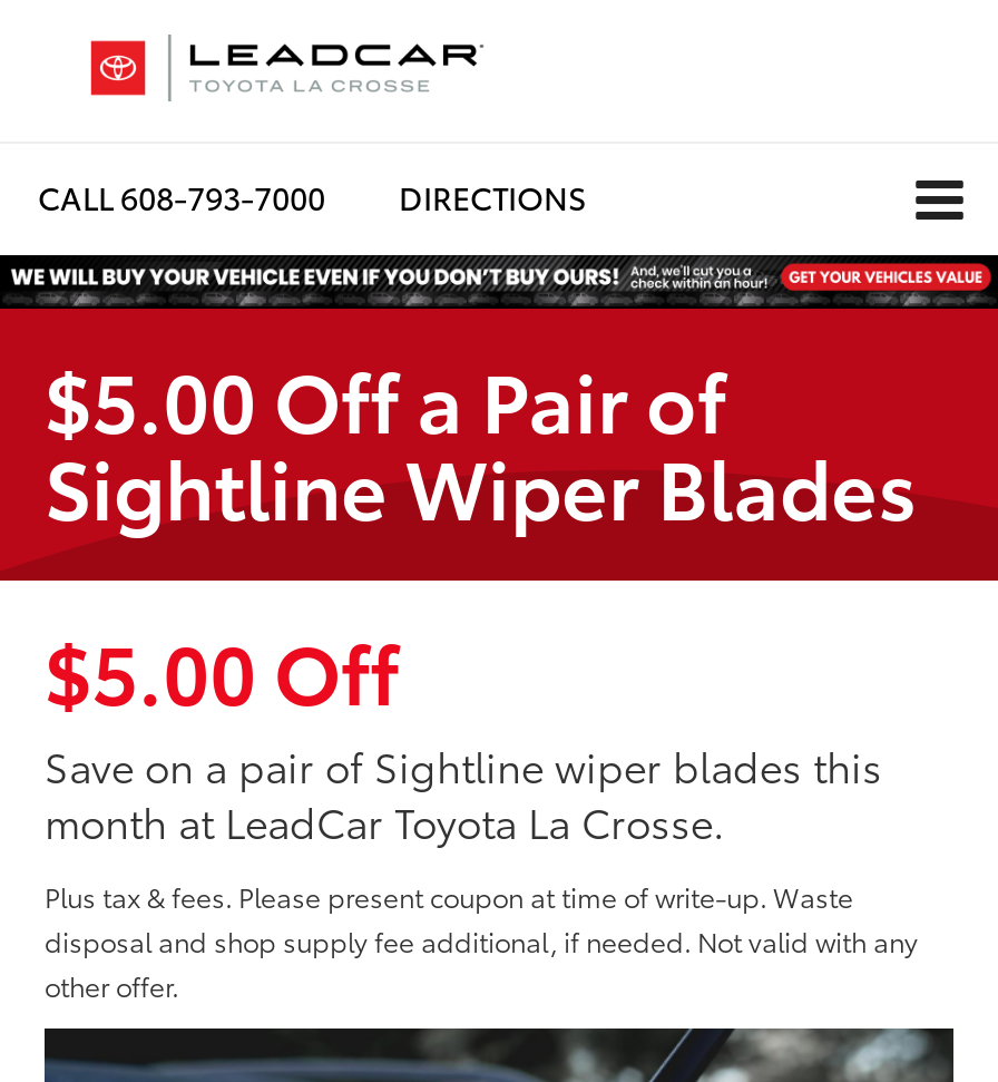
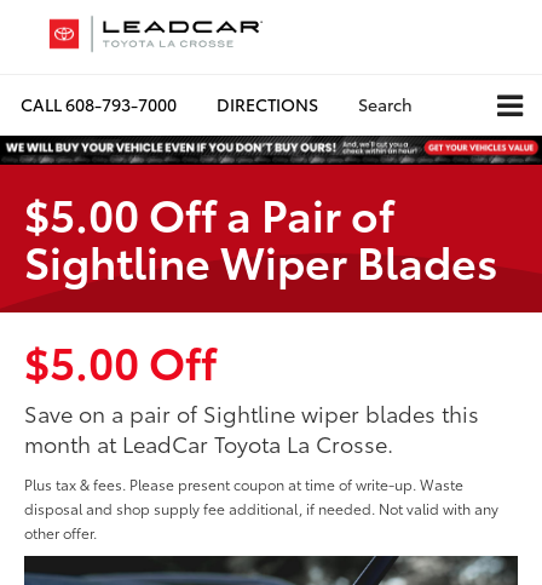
+ Search
